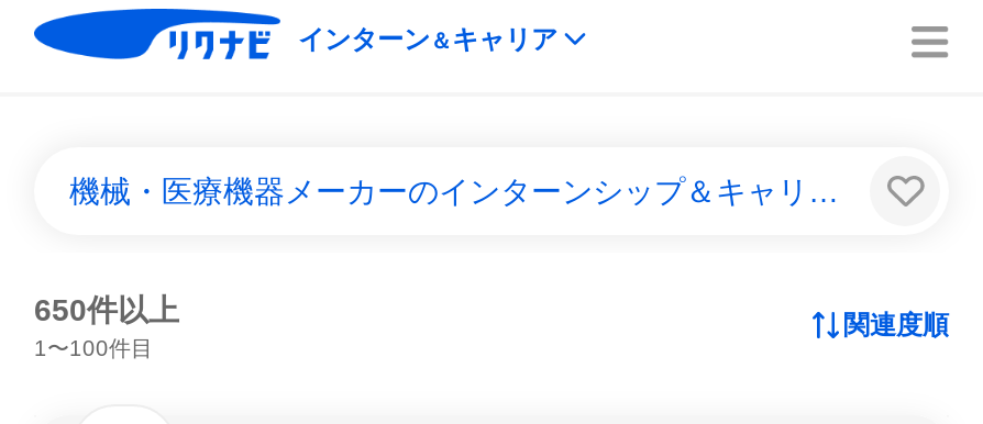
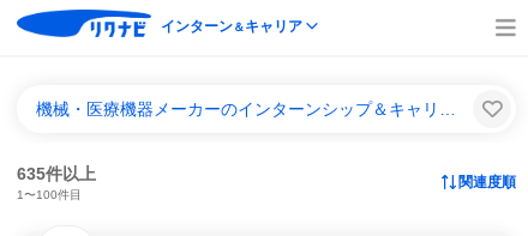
- 650件以上
+ 635件以上
